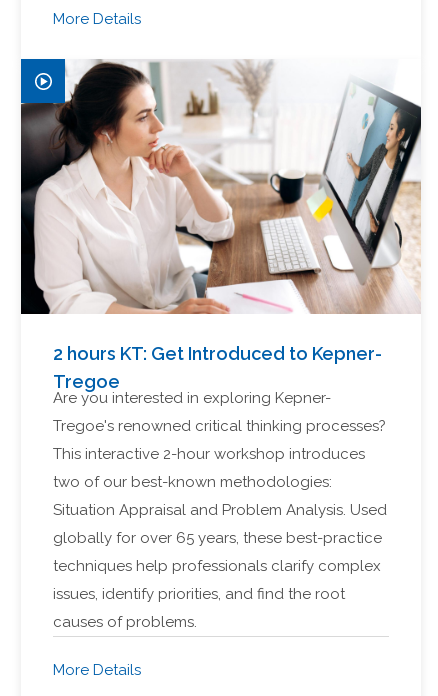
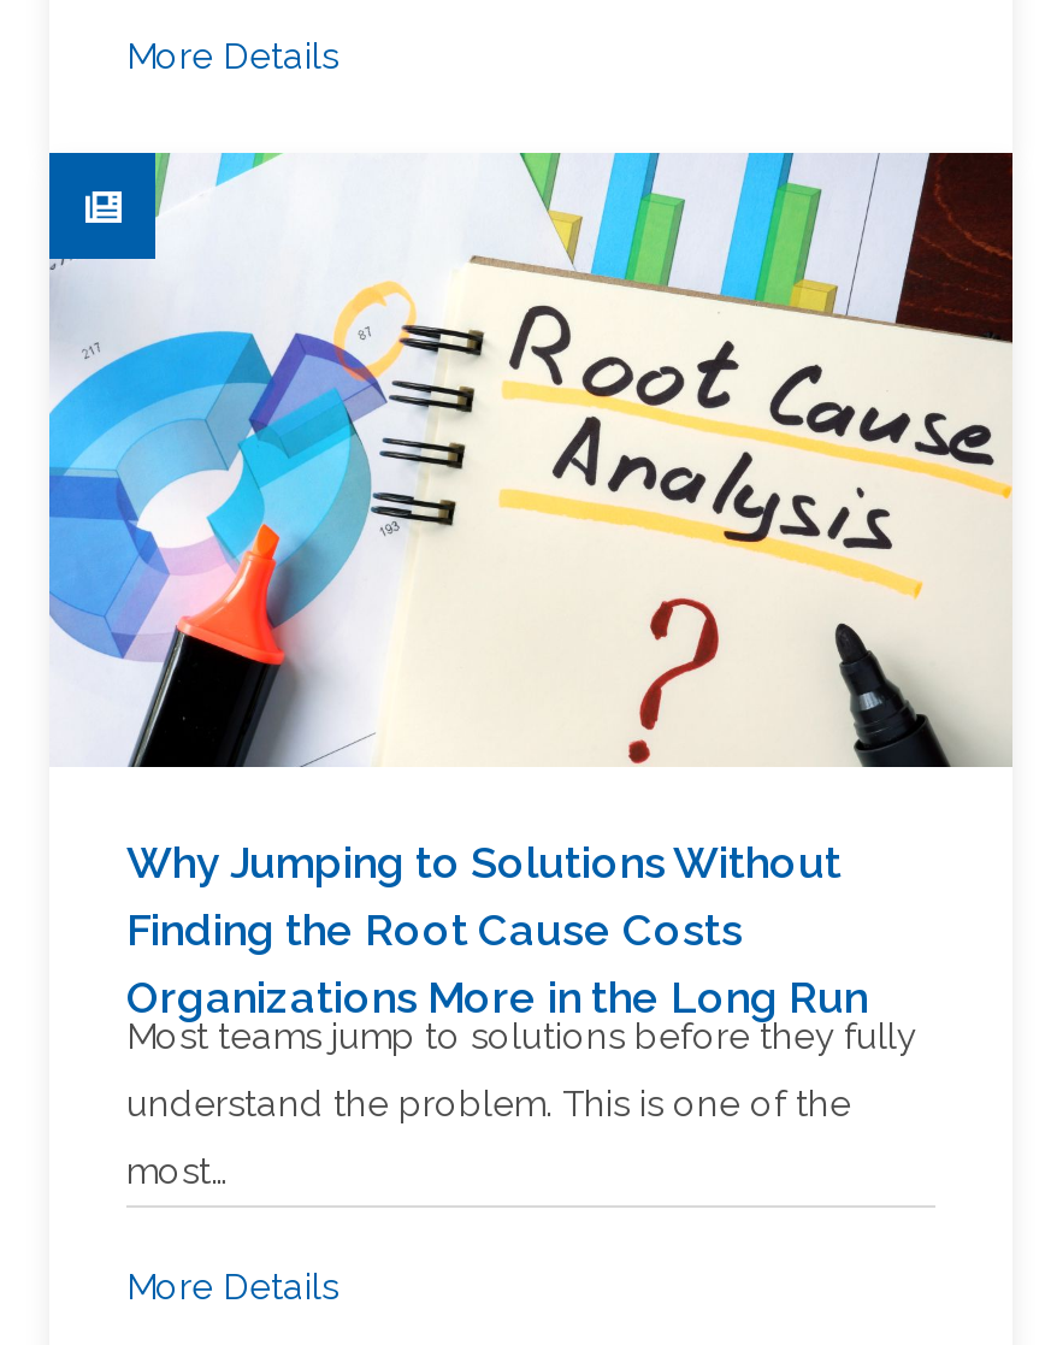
- [image]
- 2 hours KT: Get Introduced to Kepner-
- Tregoe
- Are you interested in exploring Kepner-
- Tregoe's renowned critical thinking processes?
- This interactive 2-hour workshop introduces
- two of our best-known methodologies:
- Situation Appraisal and Problem Analysis. Used
- globally for over 65 years, these best-practice
- techniques help professionals clarify complex
- issues, identify priorities, and find the root
- causes of problems.
+ [image]
+ Why Jumping to Solutions Without
+ Finding the Root Cause Costs
+ Organizations More in the Long Run
+ Most teams jump to solutions before they fully
+ understand the problem. This is one of the
+ most…
